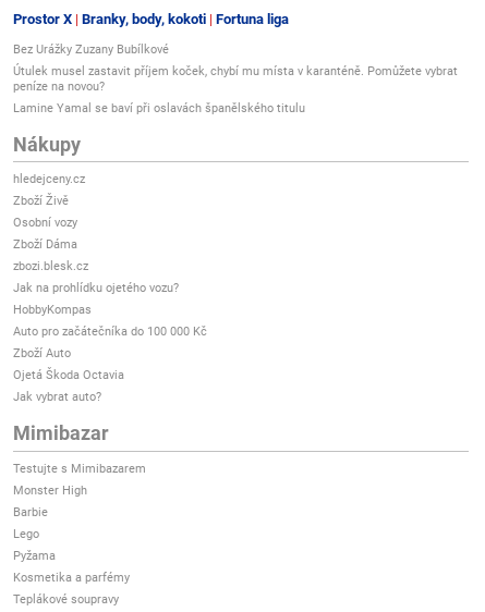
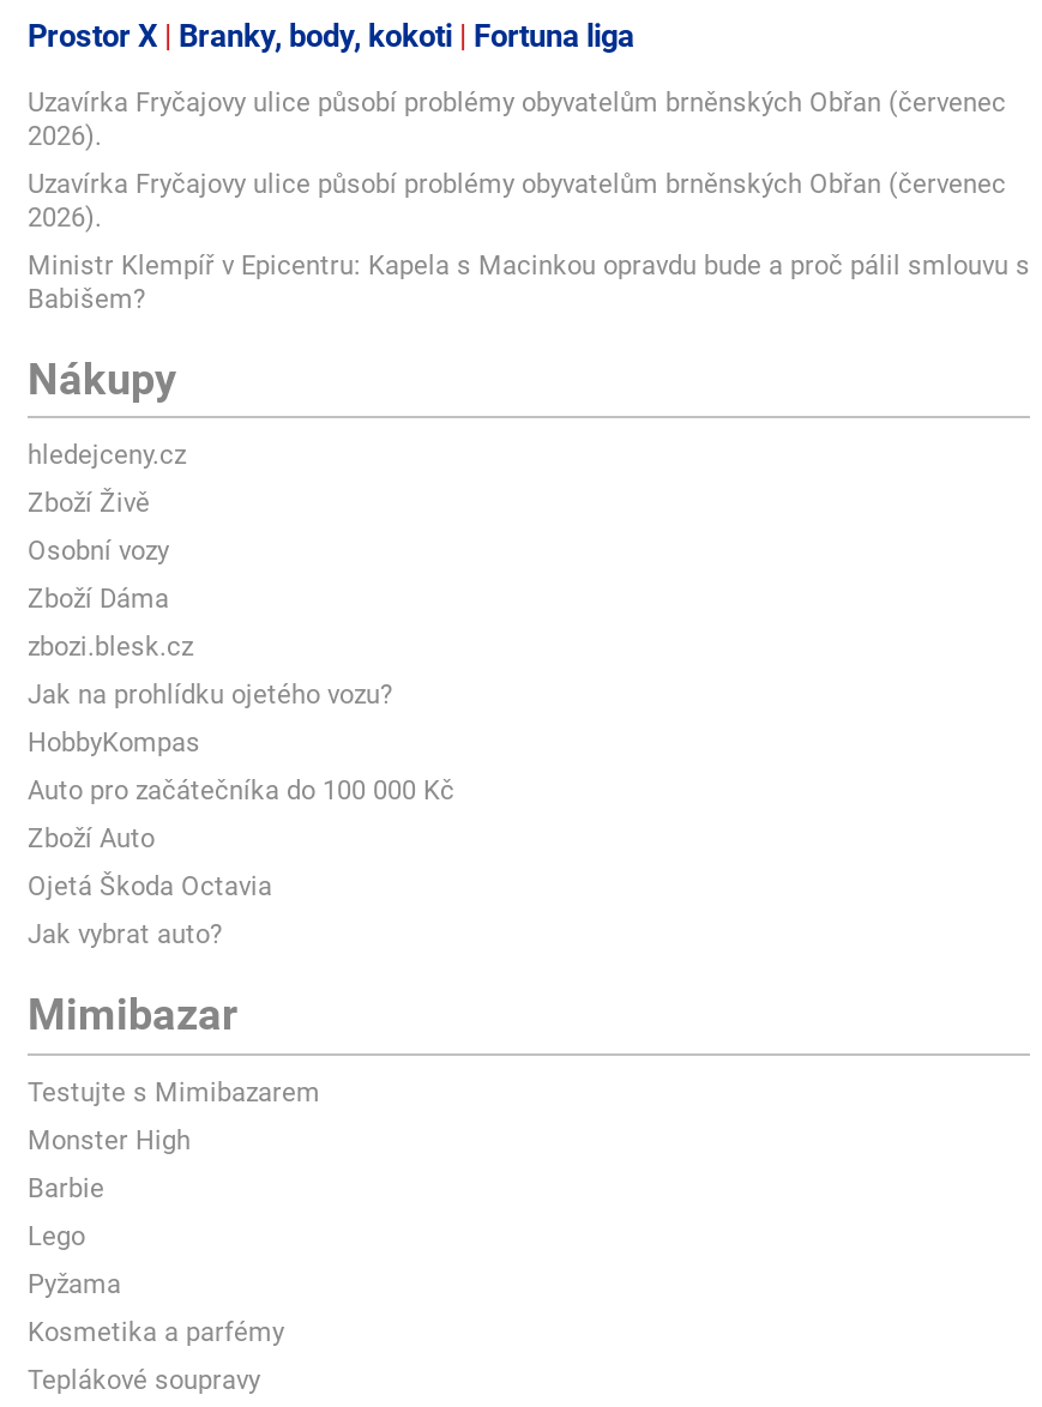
- Bez Urážky Zuzany Bubílkové
+ Uzavírka Fryčajovy ulice působí problémy obyvatelům brněnských Obřan (červenec
+ 2026).

- Útulek musel zastavit příjem koček, chybí mu místa v karanténě. Pomůžete vybrat
- peníze na novou?
+ Uzavírka Fryčajovy ulice působí problémy obyvatelům brněnských Obřan (červenec
+ 2026).

- Lamine Yamal se baví při oslavách španělského titulu
+ Ministr Klempíř v Epicentru: Kapela s Macinkou opravdu bude a proč pálil smlouvu s
+ Babišem?
